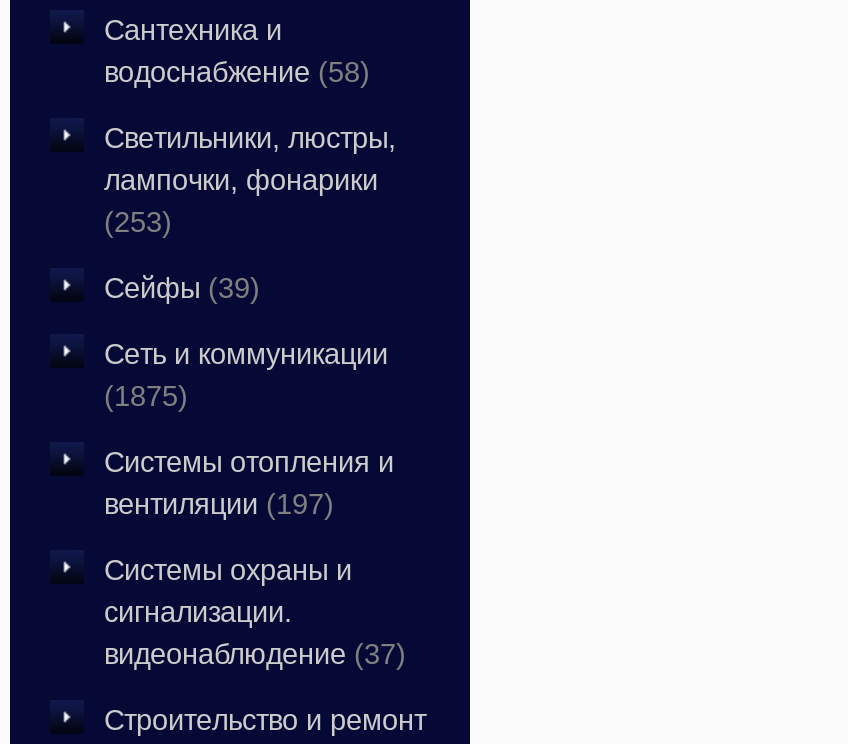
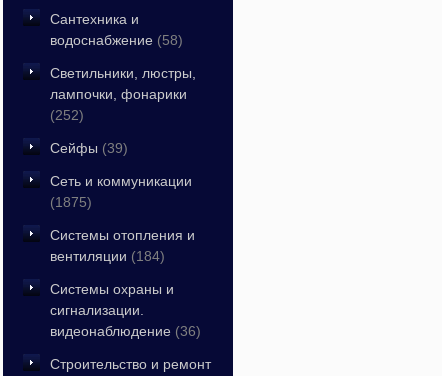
- (253)
+ (252)

- вентиляции (197)
+ вентиляции (184)

- видеонаблюдение (37)
+ видеонаблюдение (36)
